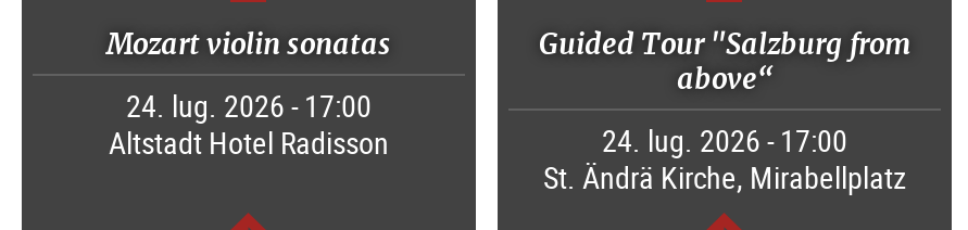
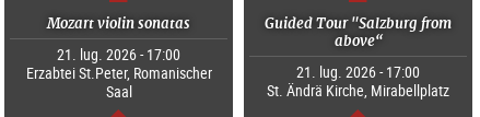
- 24. lug. 2026 - 17:00
- Altstadt Hotel Radisson
+ 21. lug. 2026 - 17:00
+ Erzabtei St.Peter, Romanischer
+ Saal

- 24. lug. 2026 - 17:00
+ 21. lug. 2026 - 17:00
